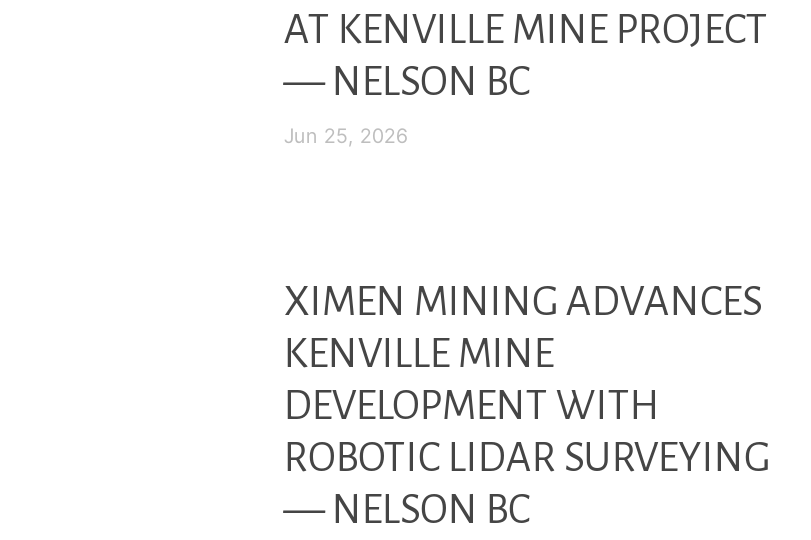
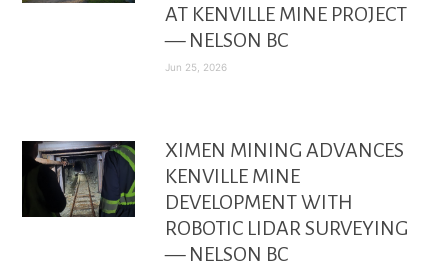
+ [image]
